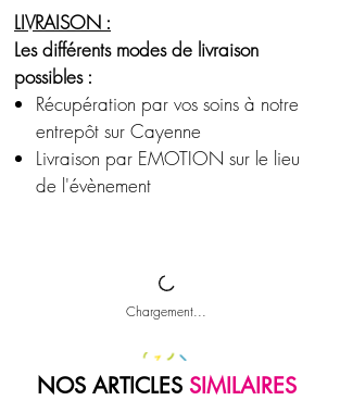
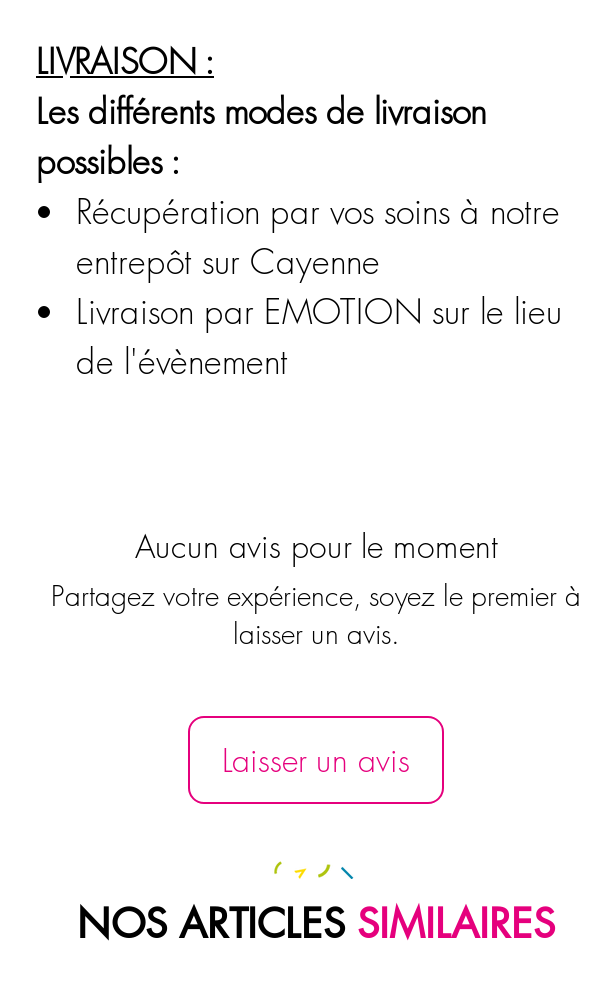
- Chargement...
+ Aucun avis pour le moment
+ Partagez votre expérience, soyez le premier à
+ laisser un avis.
+ Laisser un avis
